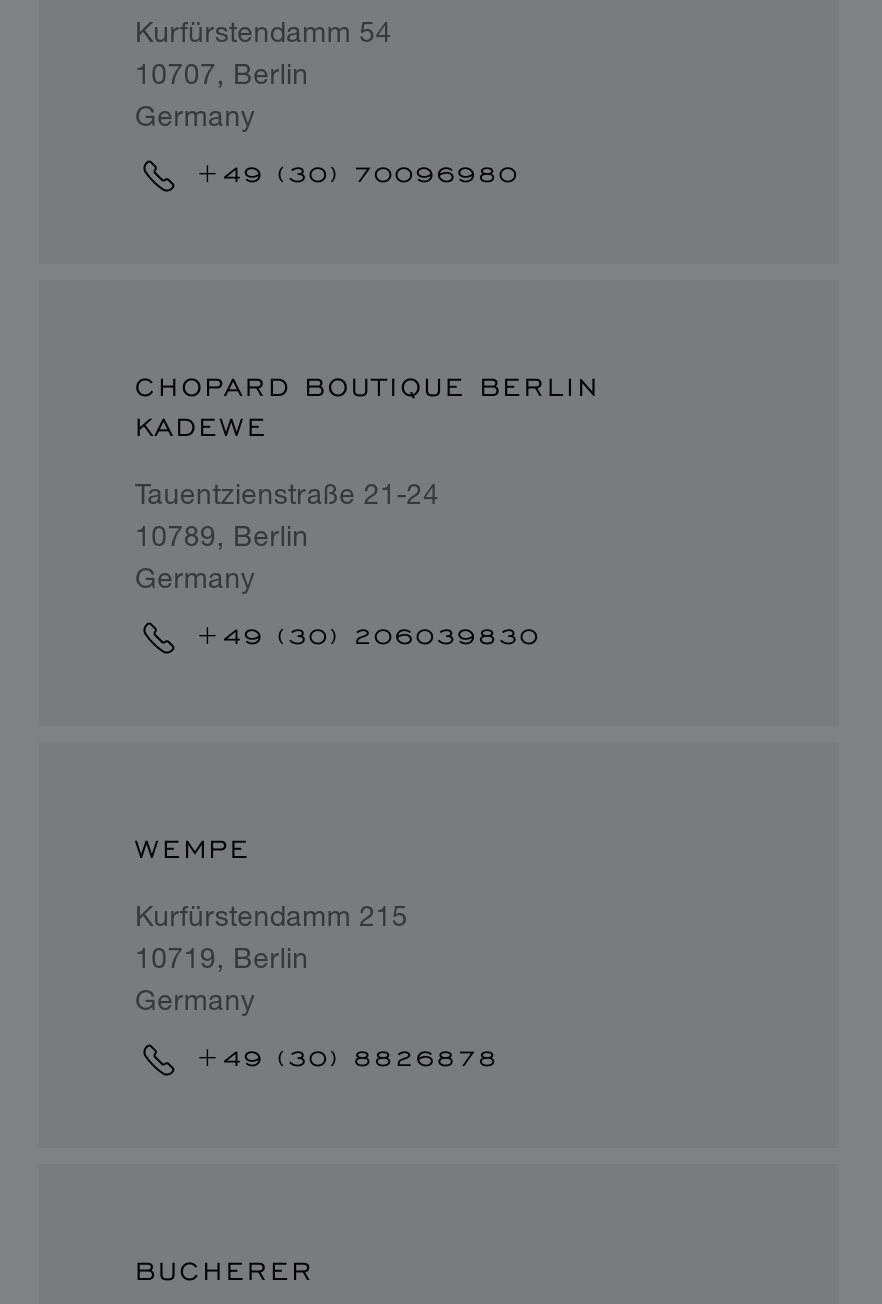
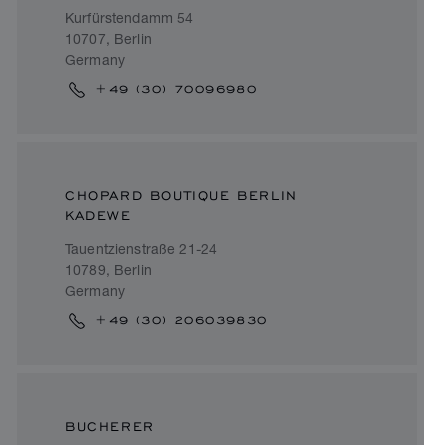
- WEMPE
- Kurfürstendamm 215
- 10719, Berlin
- Germany
- +49 (30) 8826878
